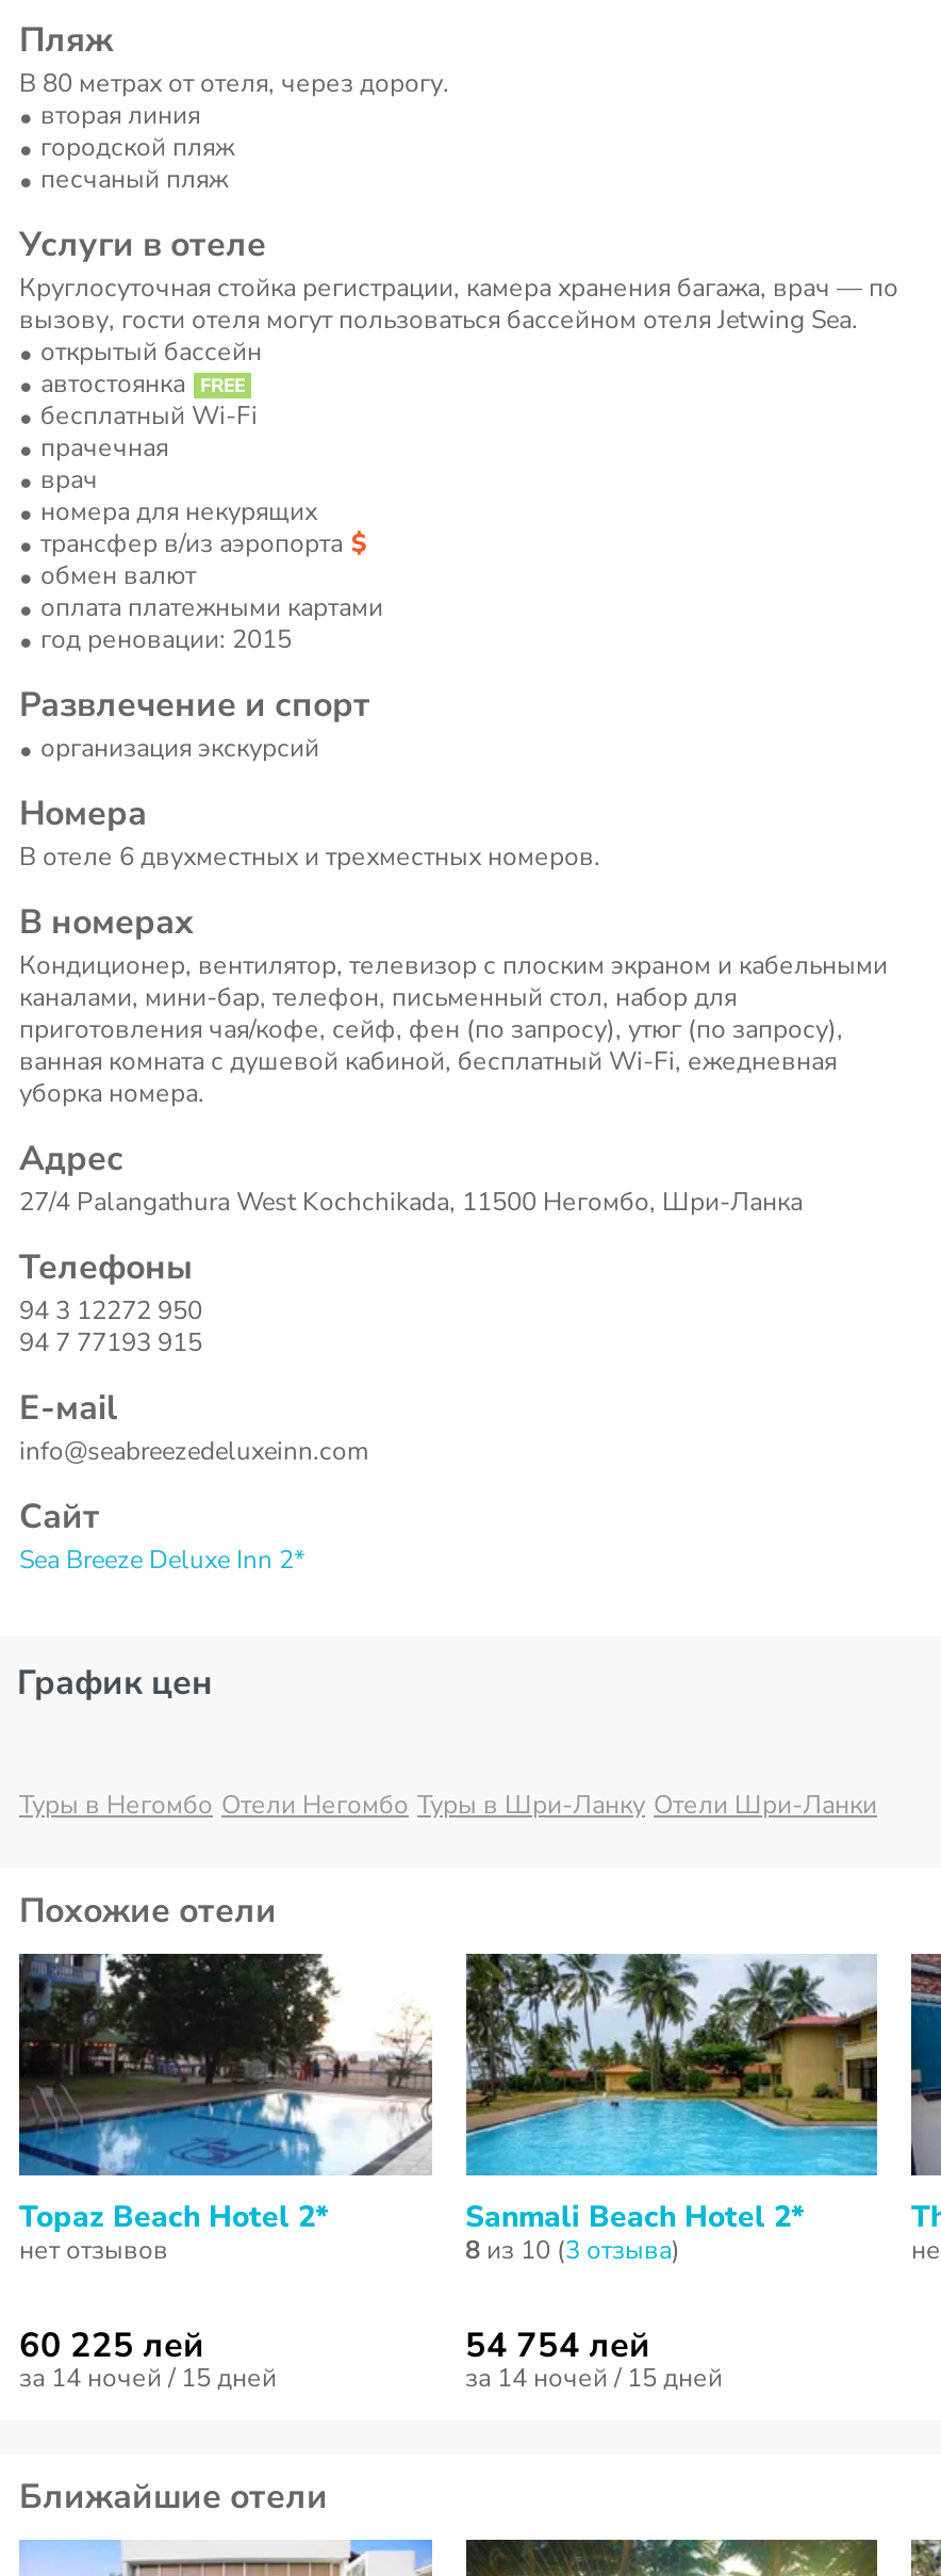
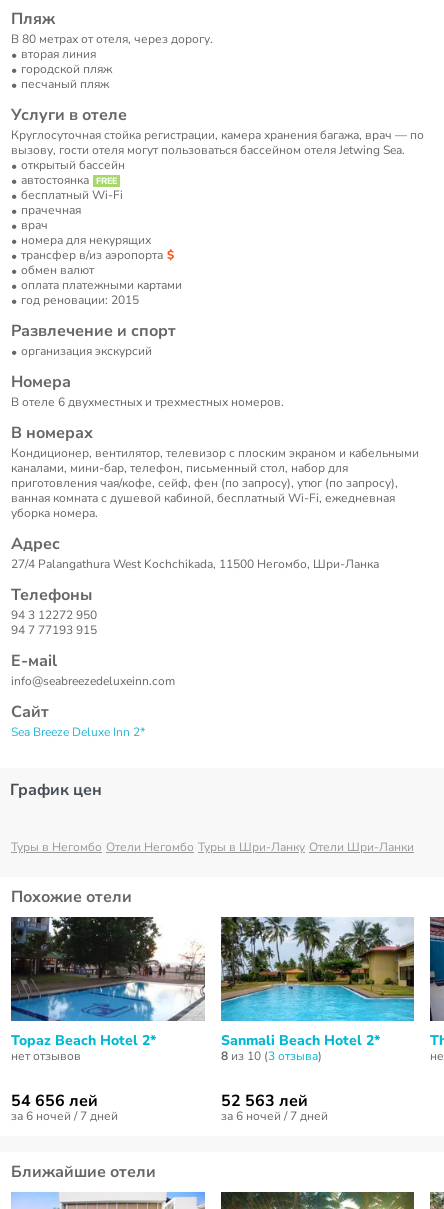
- 60 225 лей
+ 54 656 лей

- 54 754 лей
+ 52 563 лей

- за 14 ночей / 15 дней
+ за 6 ночей / 7 дней

- за 14 ночей / 15 дней
+ за 6 ночей / 7 дней
